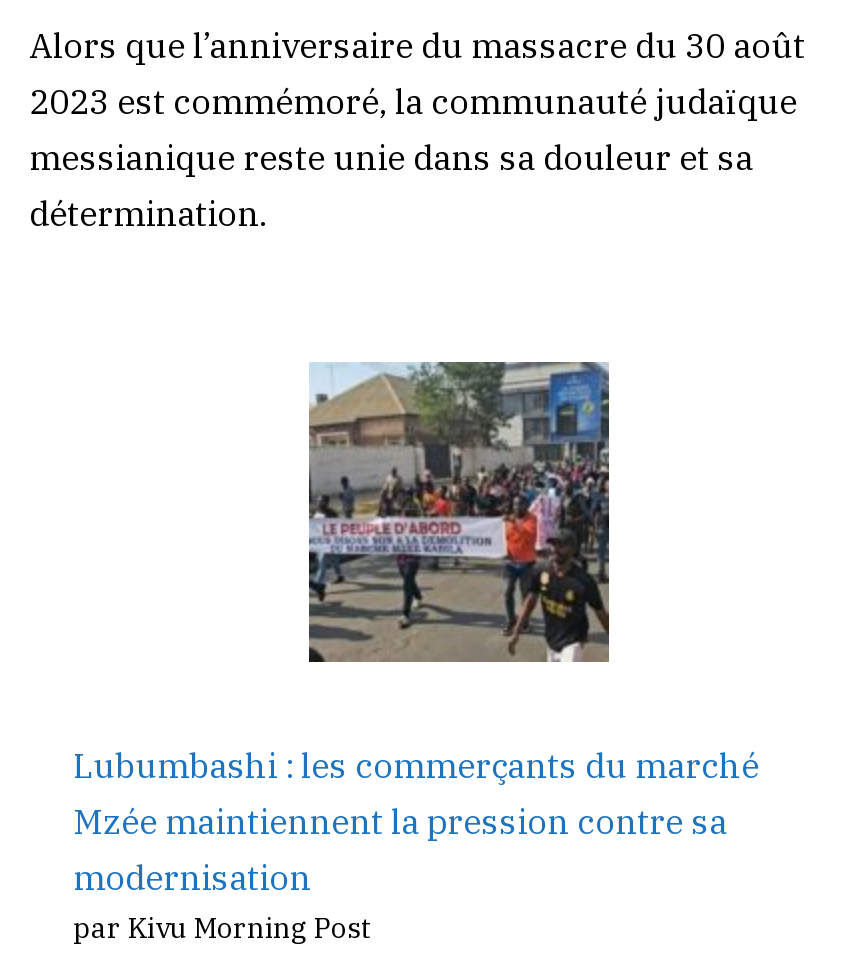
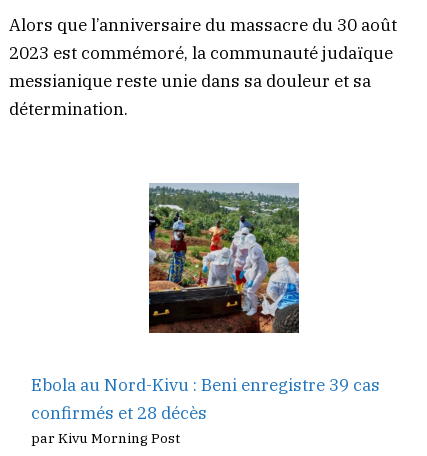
- [image]
+ [image]

- Lubumbashi : les commerçants du marché
- Mzée maintiennent la pression contre sa
- modernisation
+ Ebola au Nord-Kivu : Beni enregistre 39 cas
+ confirmés et 28 décès
